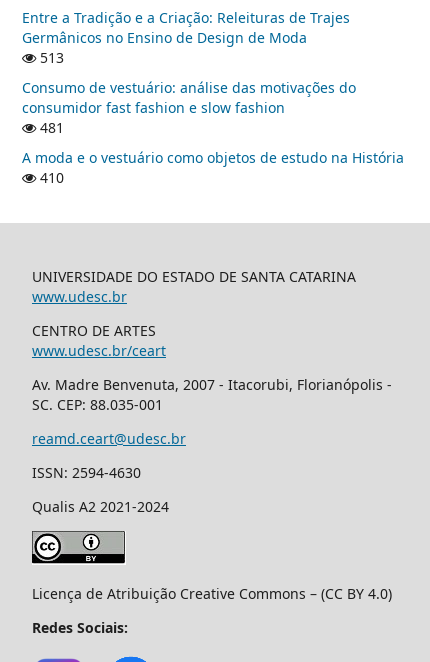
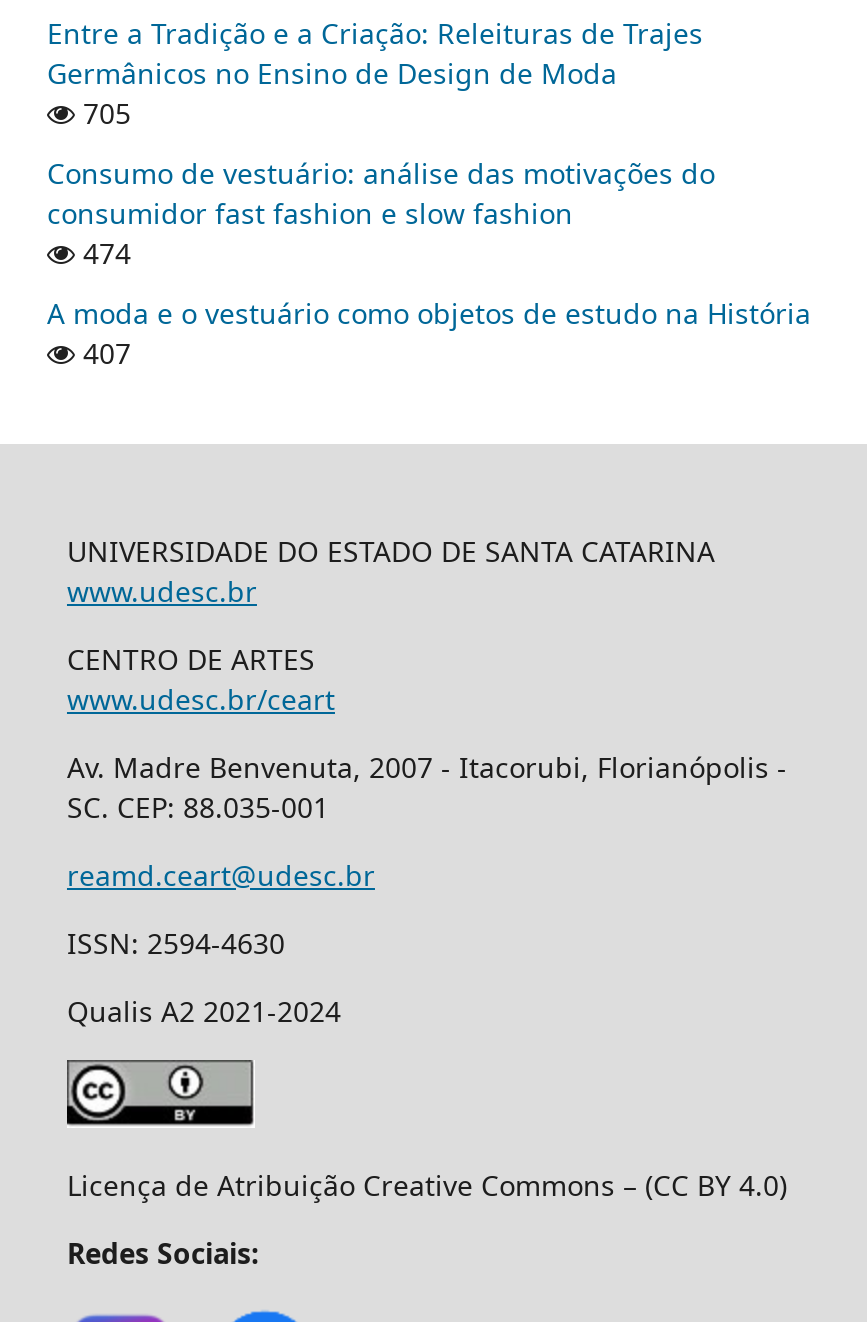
- 513
+ 705

- 481
+ 474

- 410
+ 407
